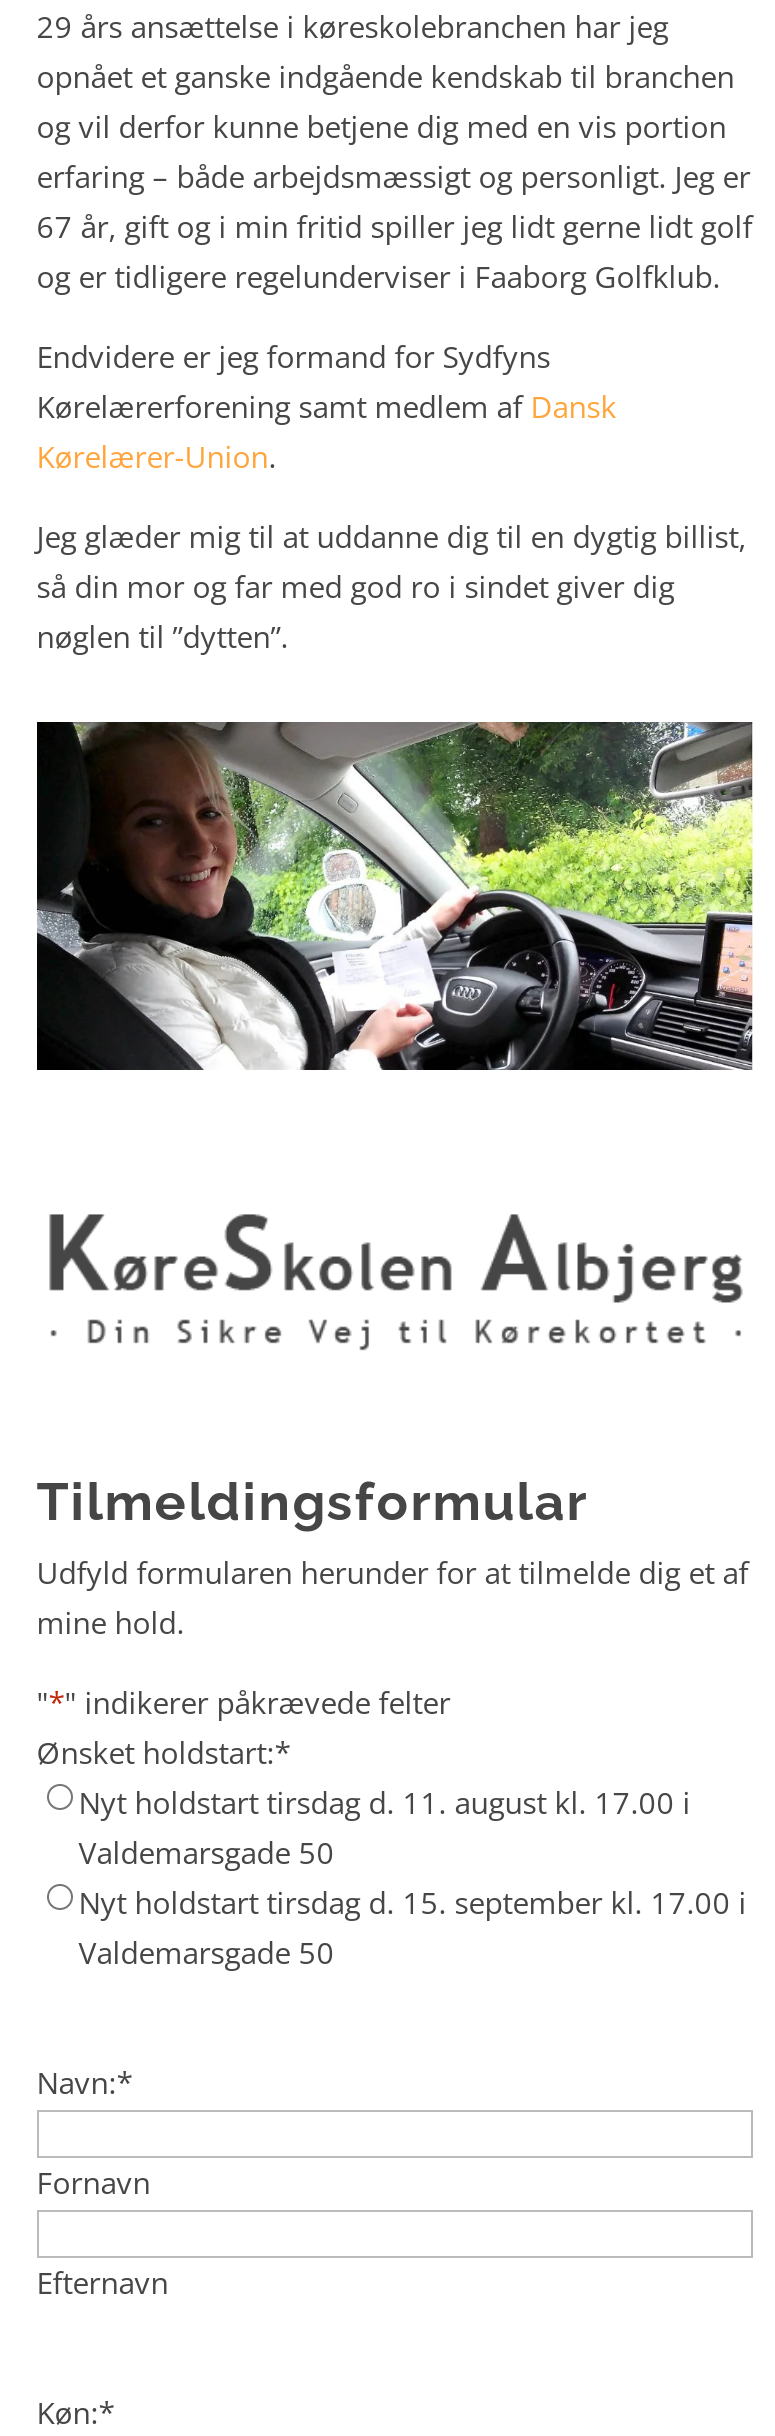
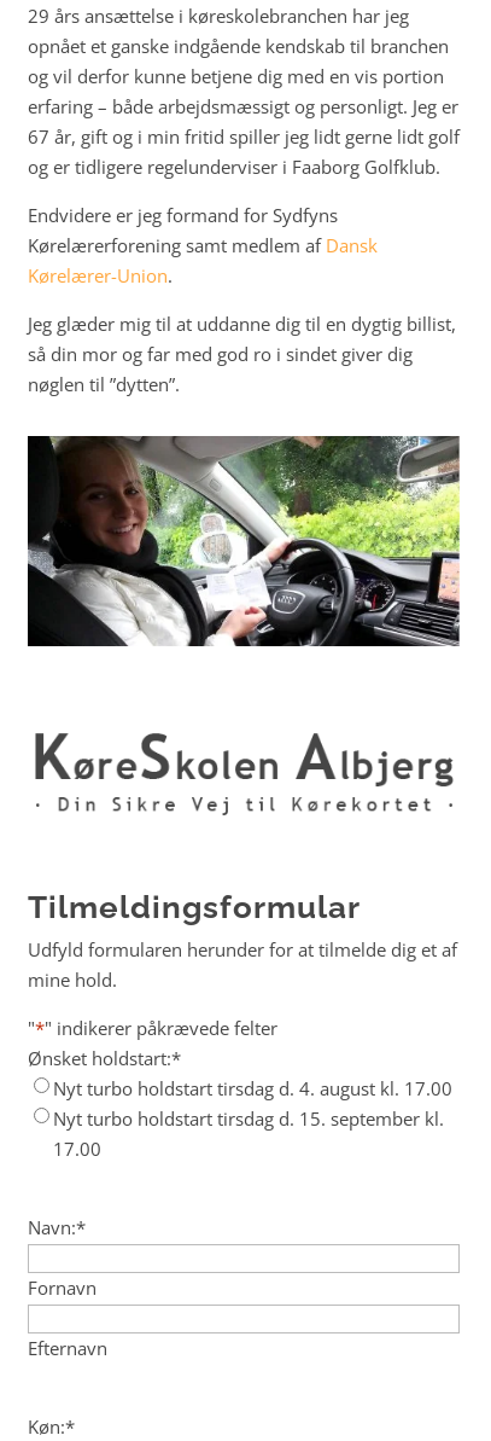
- Nyt holdstart tirsdag d. 11. august kl. 17.00 i
- Valdemarsgade 50
- Nyt holdstart tirsdag d. 15. september kl. 17.00 i
- Valdemarsgade 50
+ Nyt turbo holdstart tirsdag d. 4. august kl. 17.00
+ Nyt turbo holdstart tirsdag d. 15. september kl.
+ 17.00
